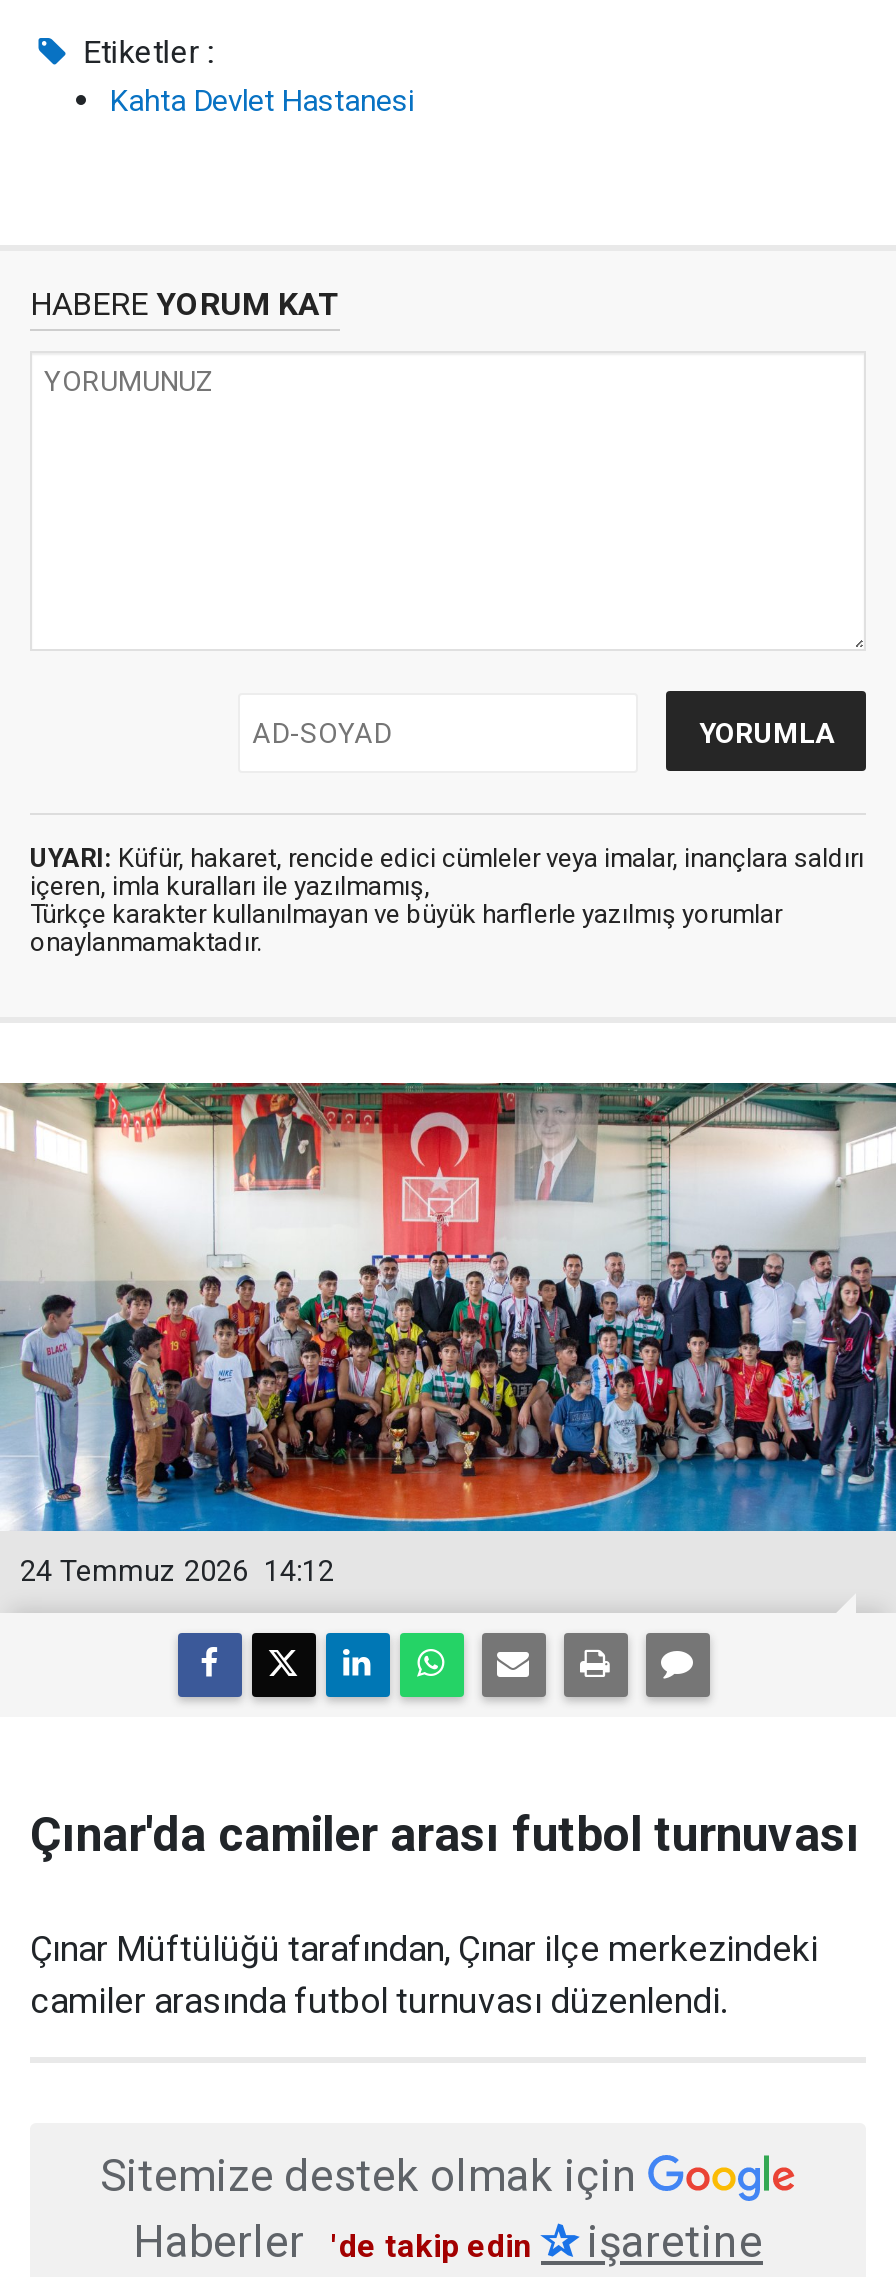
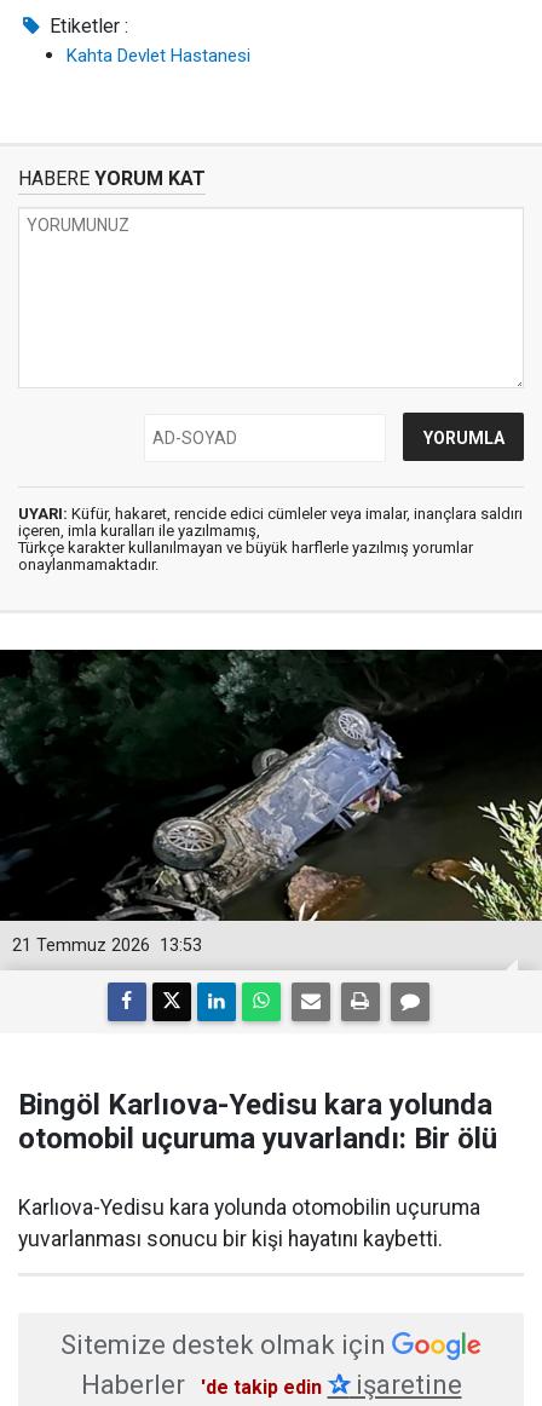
- [image]
- 14:12
- 24 Temmuz 2026
+ [image]
+ 13:53
+ 21 Temmuz 2026

- Çınar'da camiler arası futbol turnuvası
+ Bingöl Karlıova-Yedisu kara yolunda
+ otomobil uçuruma yuvarlandı: Bir ölü

- Çınar Müftülüğü tarafından, Çınar ilçe merkezindeki
- camiler arasında futbol turnuvası düzenlendi.
+ Karlıova-Yedisu kara yolunda otomobilin uçuruma
+ yuvarlanması sonucu bir kişi hayatını kaybetti.
